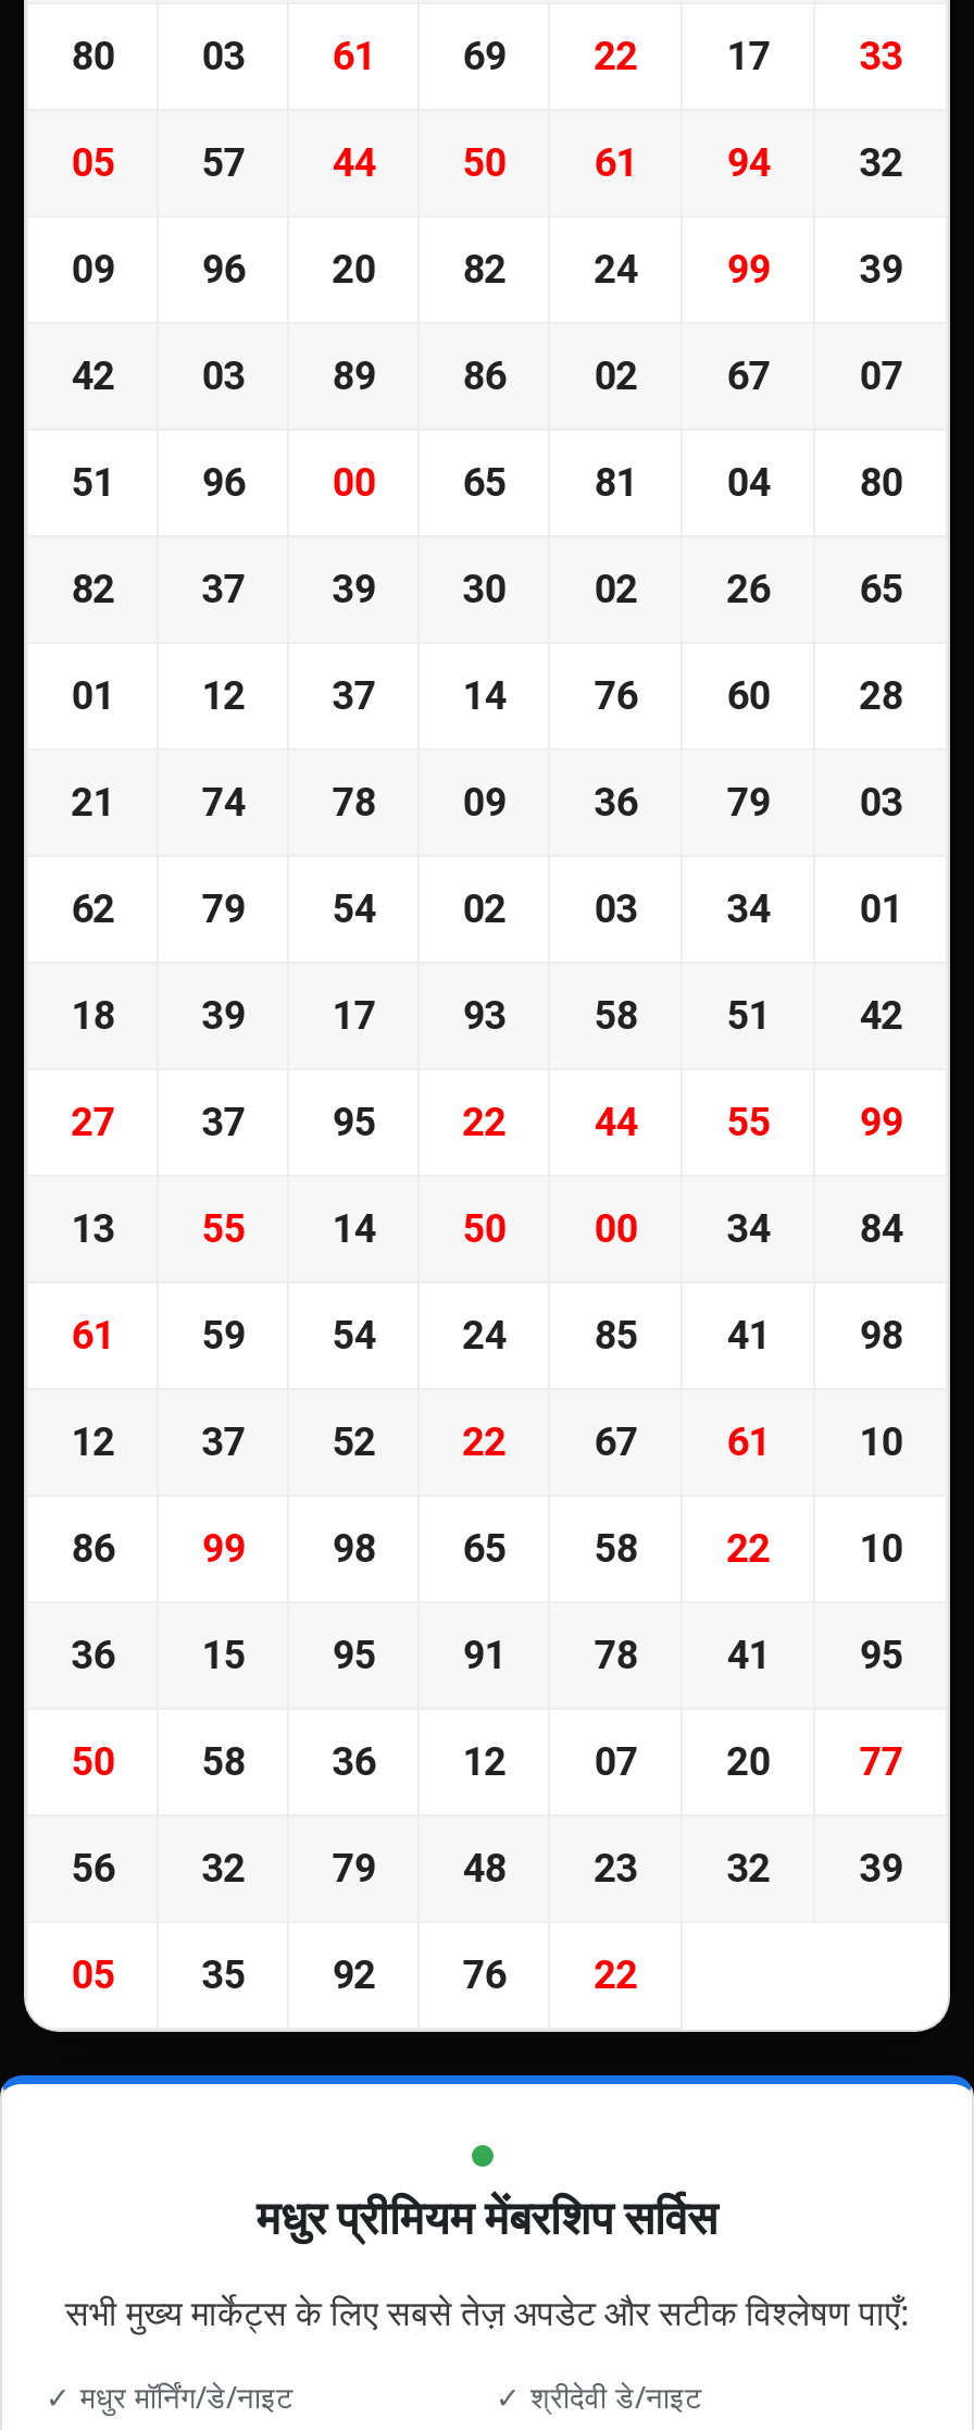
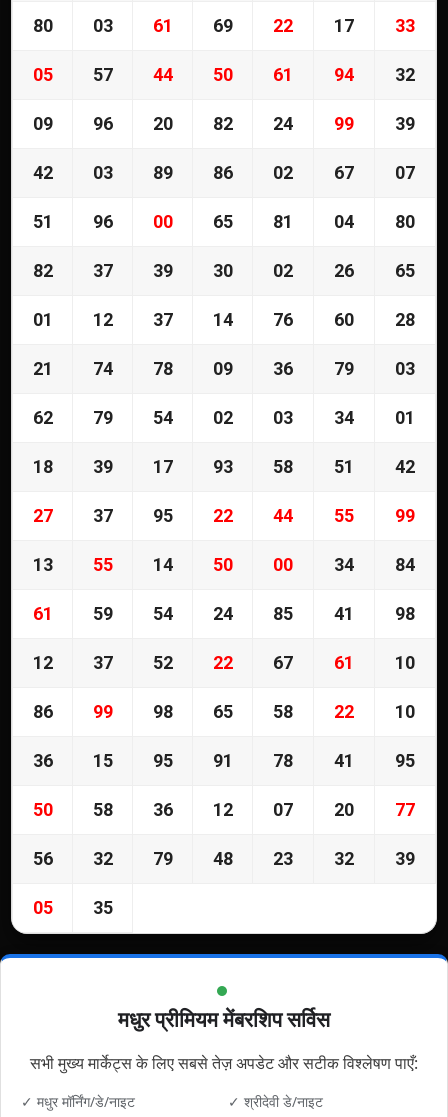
- 92
- 76
- 22
